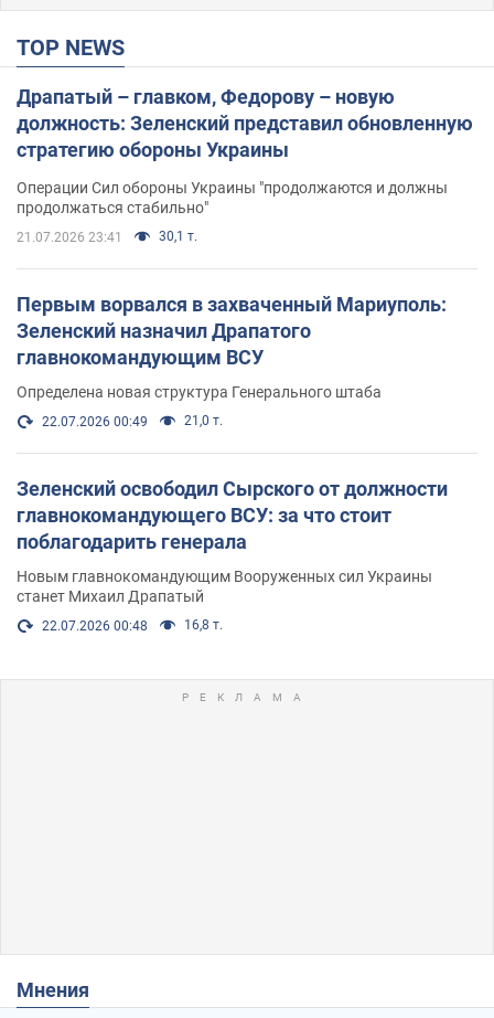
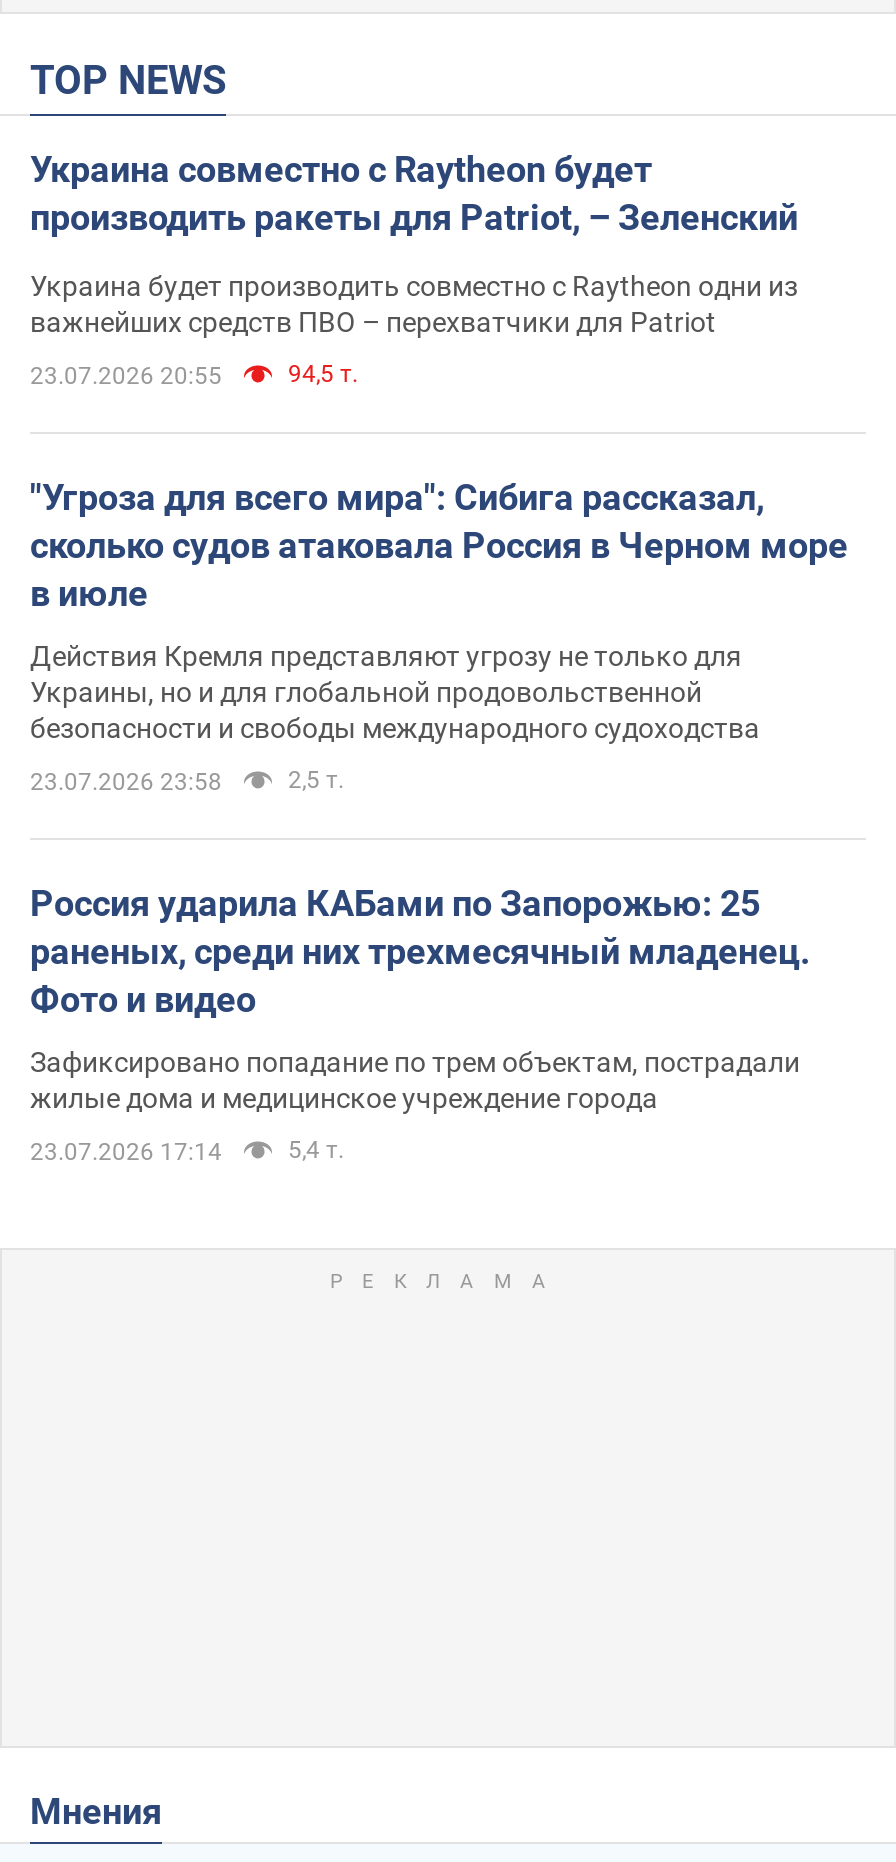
- Драпатый – главком, Федорову – новую
- должность: Зеленский представил обновленную
- стратегию обороны Украины
+ Украина совместно с Raytheon будет
+ производить ракеты для Patriot, – Зеленский

- Операции Сил обороны Украины "продолжаются и должны
- продолжаться стабильно"
+ Украина будет производить совместно с Raytheon одни из
+ важнейших средств ПВО – перехватчики для Patriot

- 21.07.2026 23:41
- 30,1 т.
+ 23.07.2026 20:55
+ 94,5 т.

- Первым ворвался в захваченный Мариуполь:
- Зеленский назначил Драпатого
- главнокомандующим ВСУ
+ "Угроза для всего мира": Сибига рассказал,
+ сколько судов атаковала Россия в Черном море
+ в июле

- Определена новая структура Генерального штаба
+ Действия Кремля представляют угрозу не только для
+ Украины, но и для глобальной продовольственной
+ безопасности и свободы международного судоходства

- 22.07.2026 00:49
- 21,0 т.
+ 23.07.2026 23:58
+ 2,5 т.

- Зеленский освободил Сырского от должности
- главнокомандующего ВСУ: за что стоит
- поблагодарить генерала
+ Россия ударила КАБами по Запорожью: 25
+ раненых, среди них трехмесячный младенец.
+ Фото и видео

- Новым главнокомандующим Вооруженных сил Украины
- станет Михаил Драпатый
+ Зафиксировано попадание по трем объектам, пострадали
+ жилые дома и медицинское учреждение города

- 22.07.2026 00:48
- 16,8 т.
+ 23.07.2026 17:14
+ 5,4 т.
